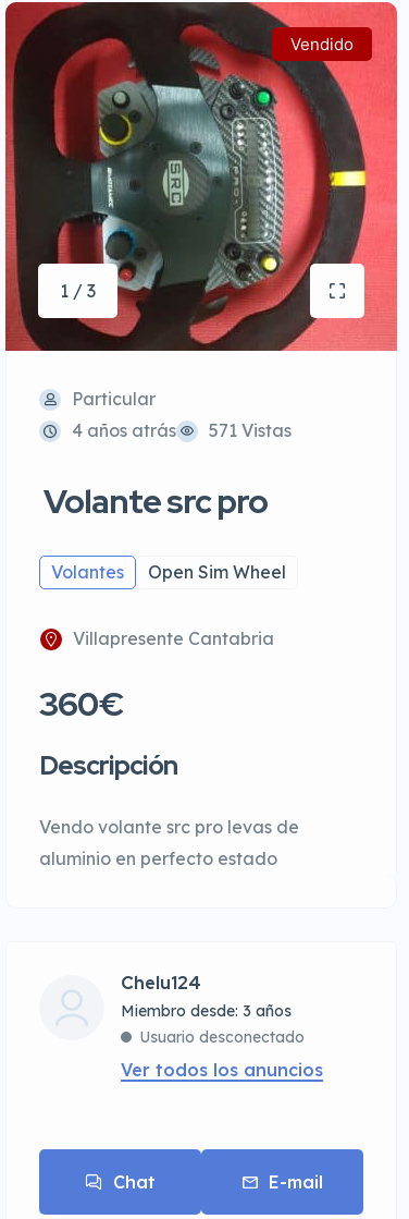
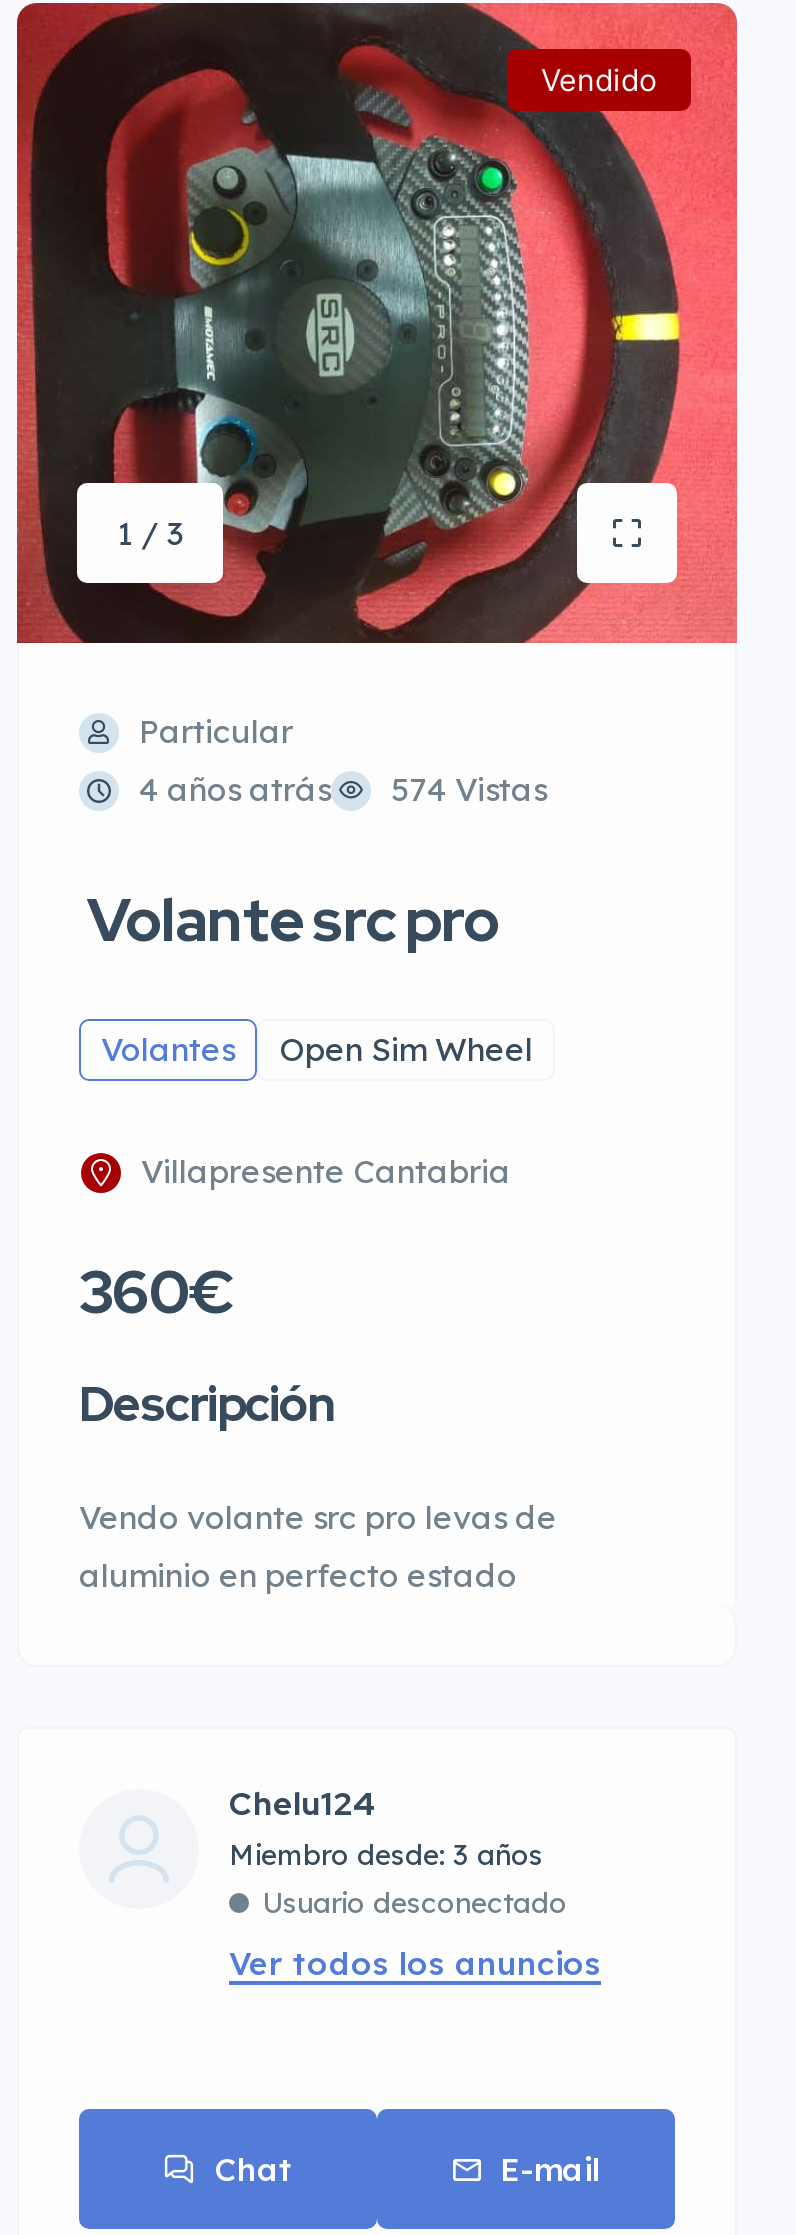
- 4 años atrás 571 Vistas
+ 4 años atrás 574 Vistas
